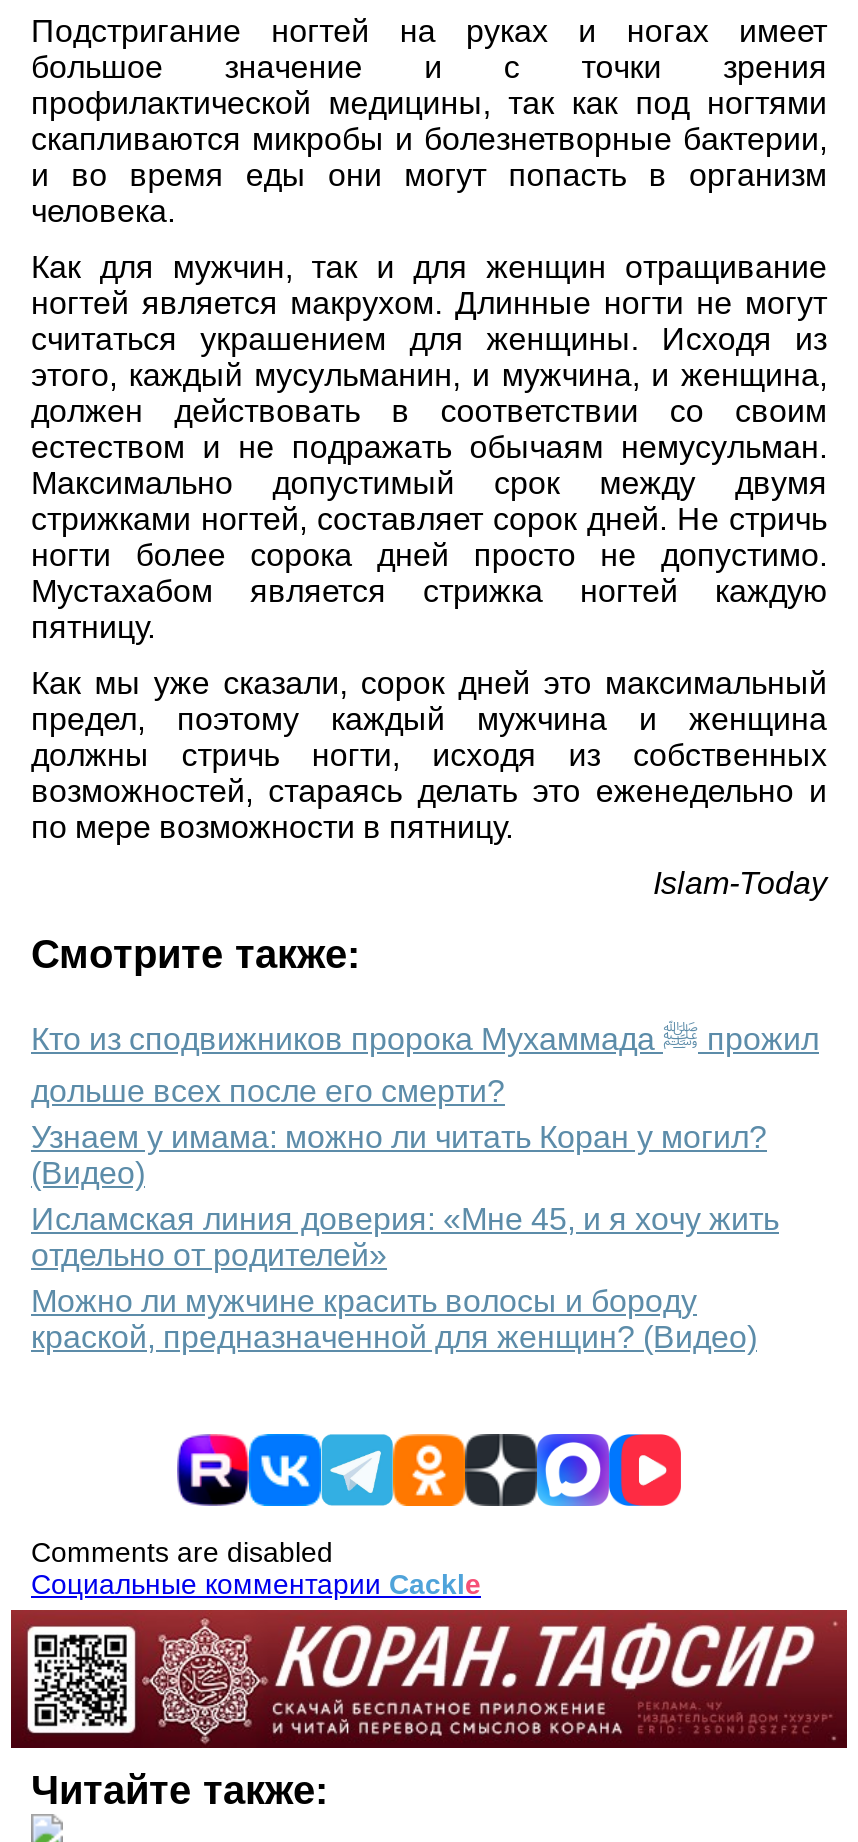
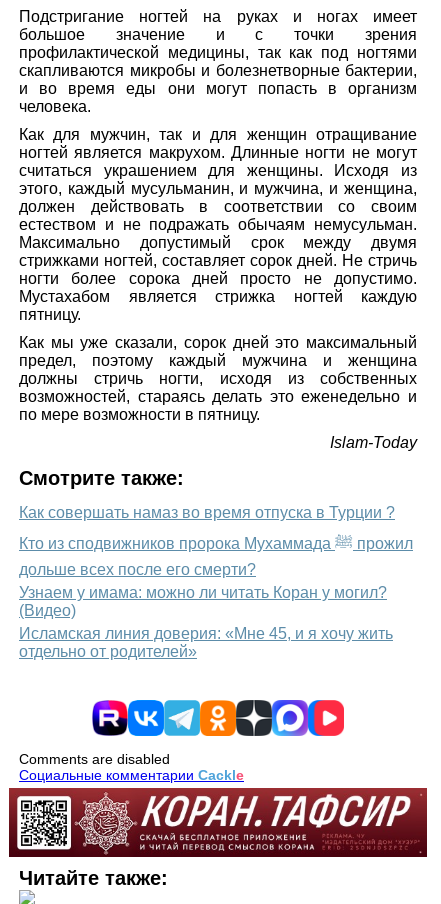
+ Как совершать намаз во время отпуска в Турции ?

moved down: дольше всех после его смерти? | Узнаем у имама: можно ли читать Коран у могил? | (Видео) | Исламская линия доверия: «Мне 45, и я хочу жить | отдельно от родителей»

- Можно ли мужчине красить волосы и бороду
- краской, предназначенной для женщин? (Видео)
